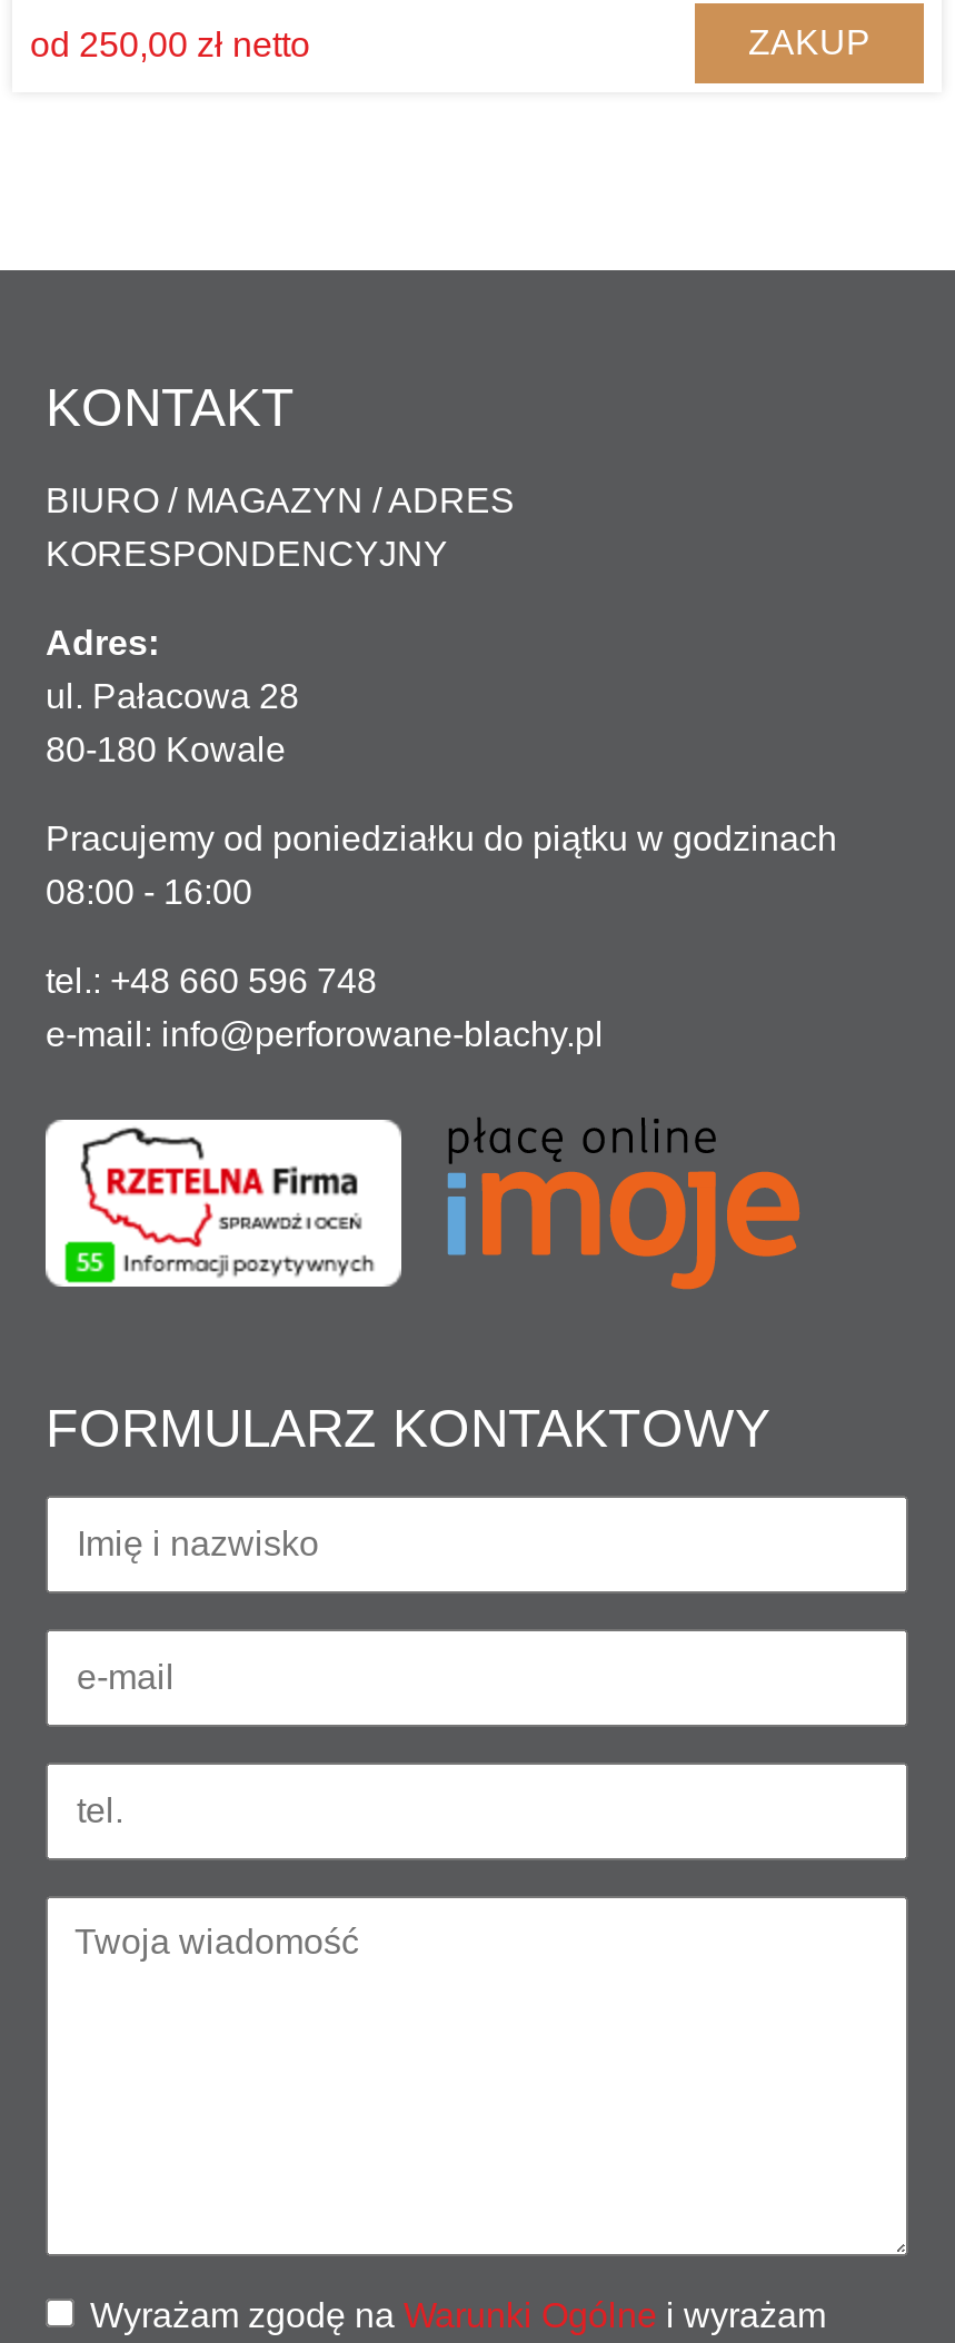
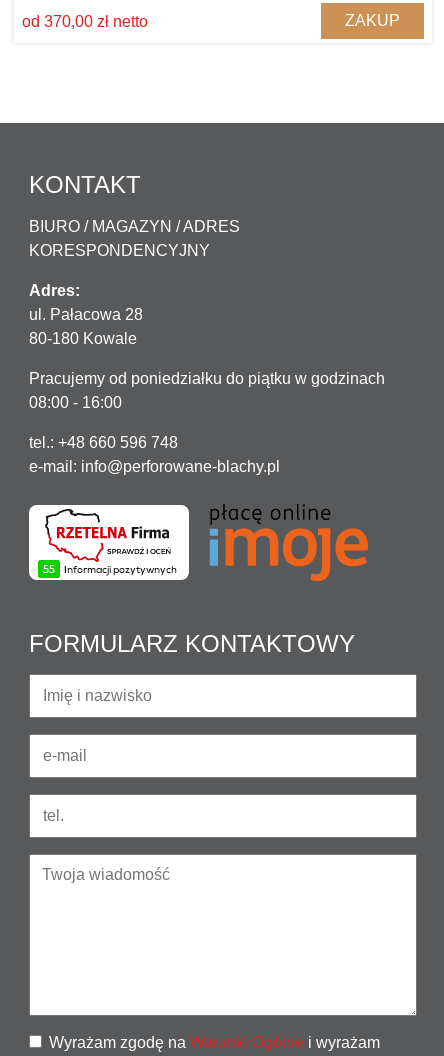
- od 250,00 zł netto
+ od 370,00 zł netto
